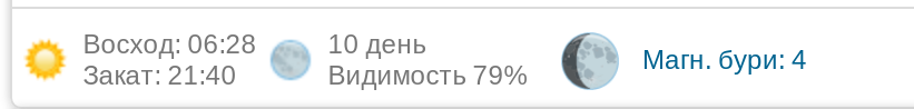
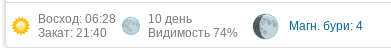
- Видимость 79%
+ Видимость 74%
